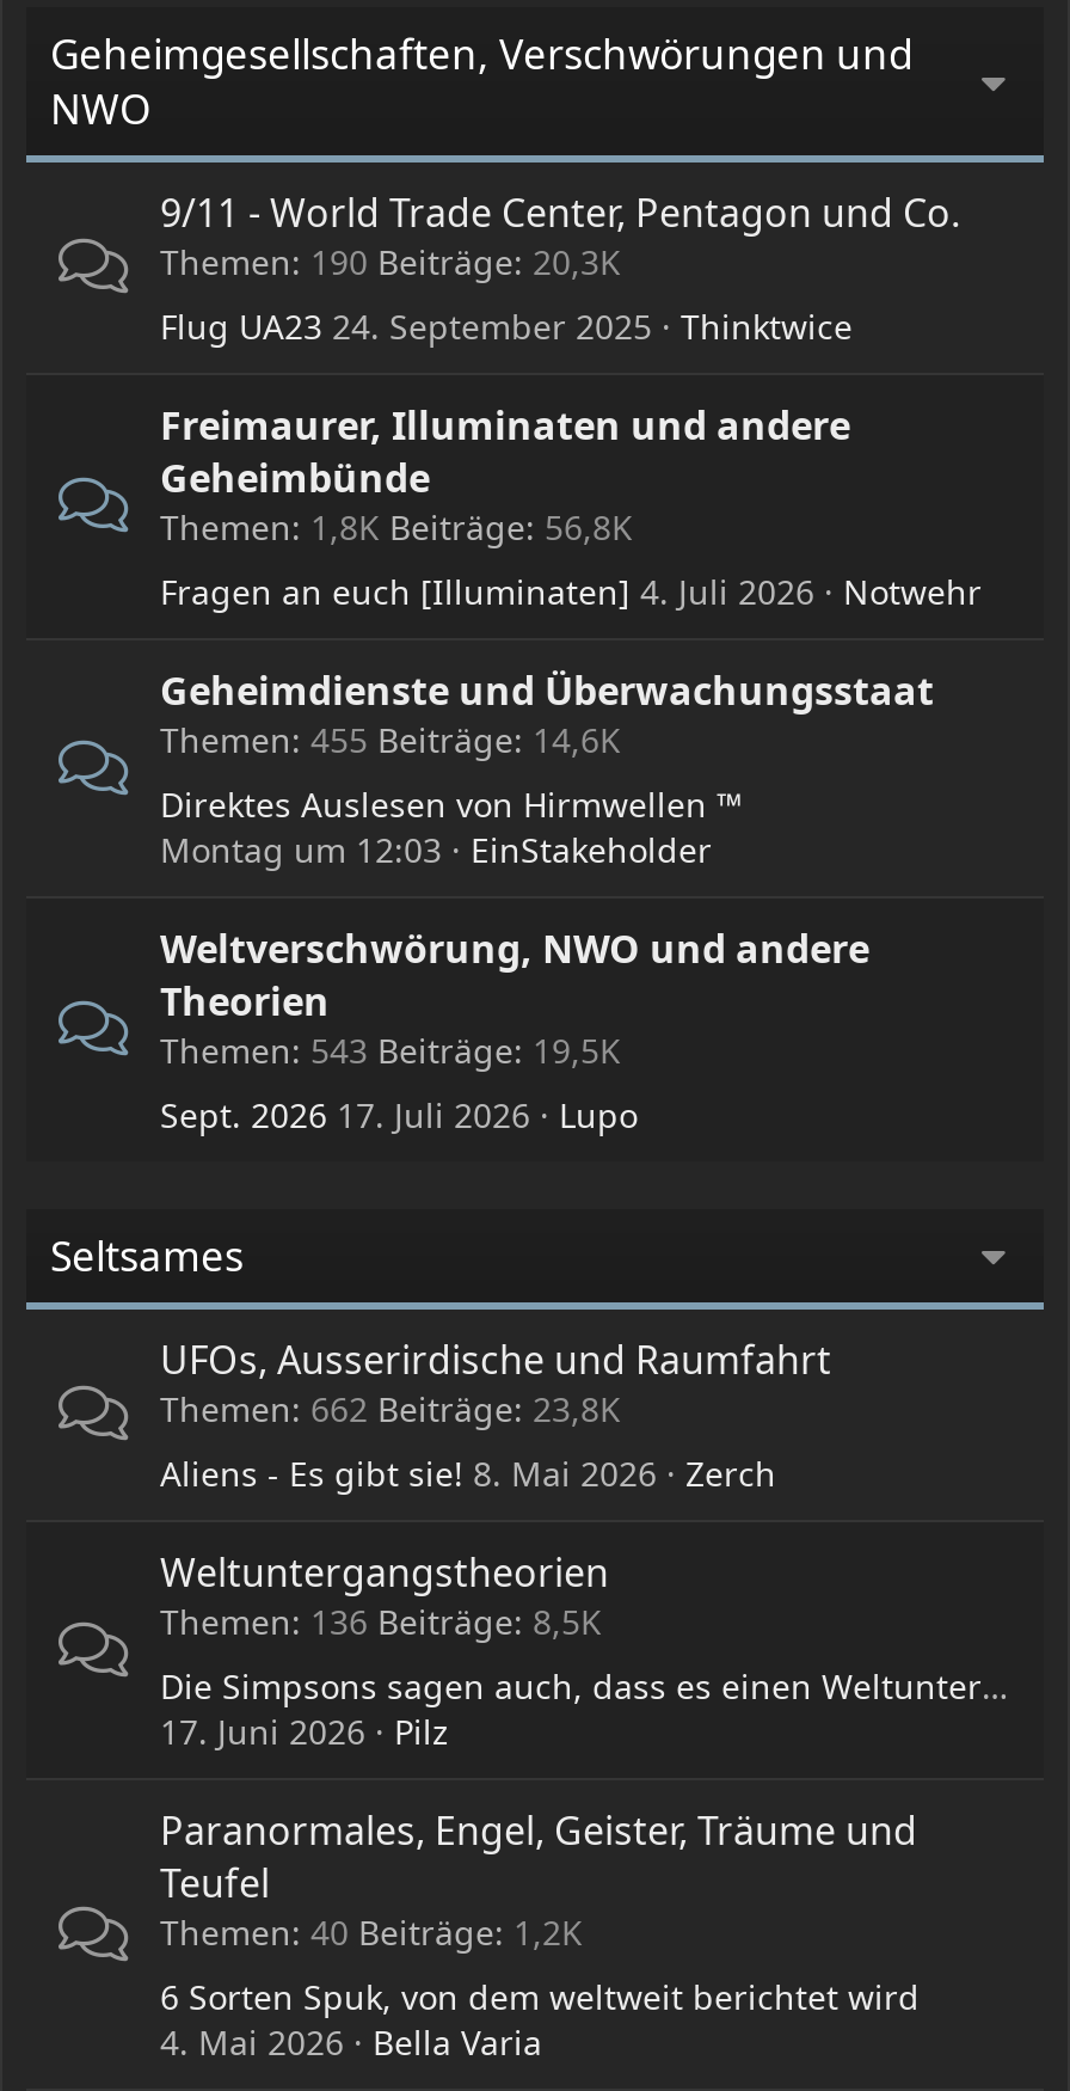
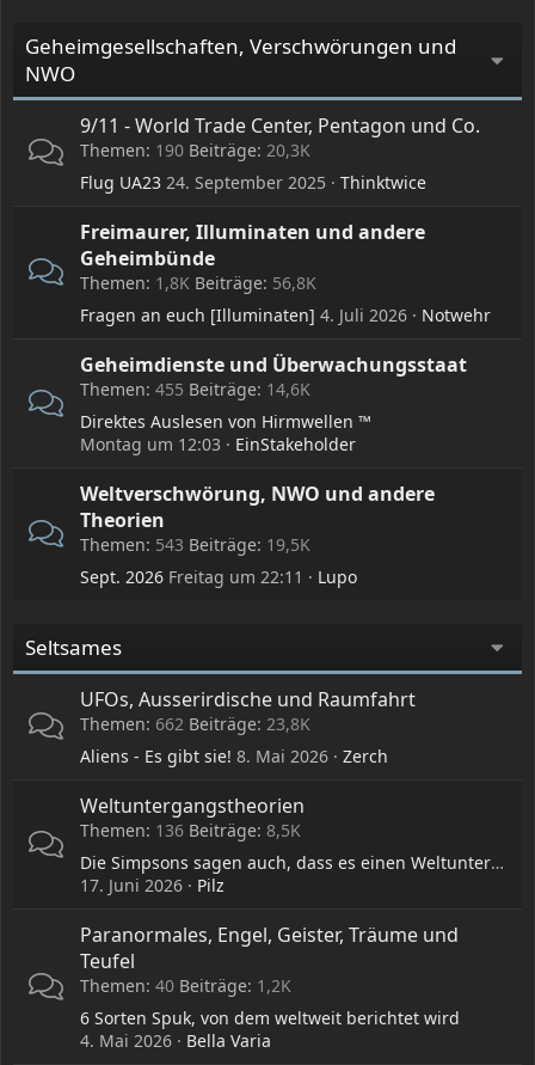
- Sept. 2026 17. Juli 2026
+ Sept. 2026 Freitag um 22:11
